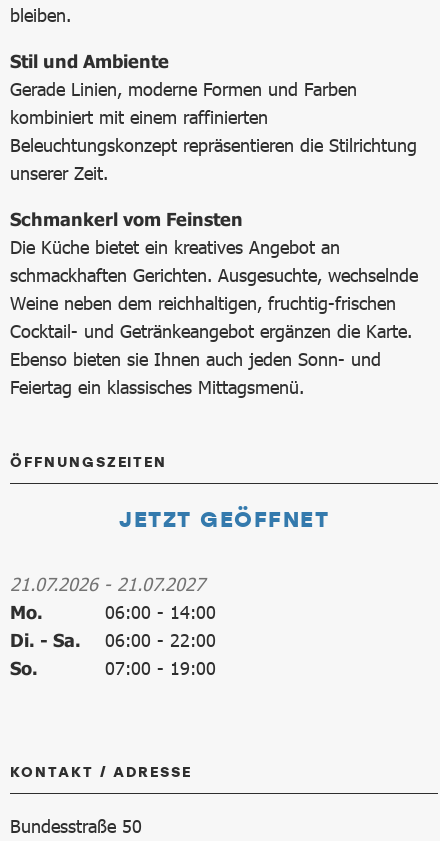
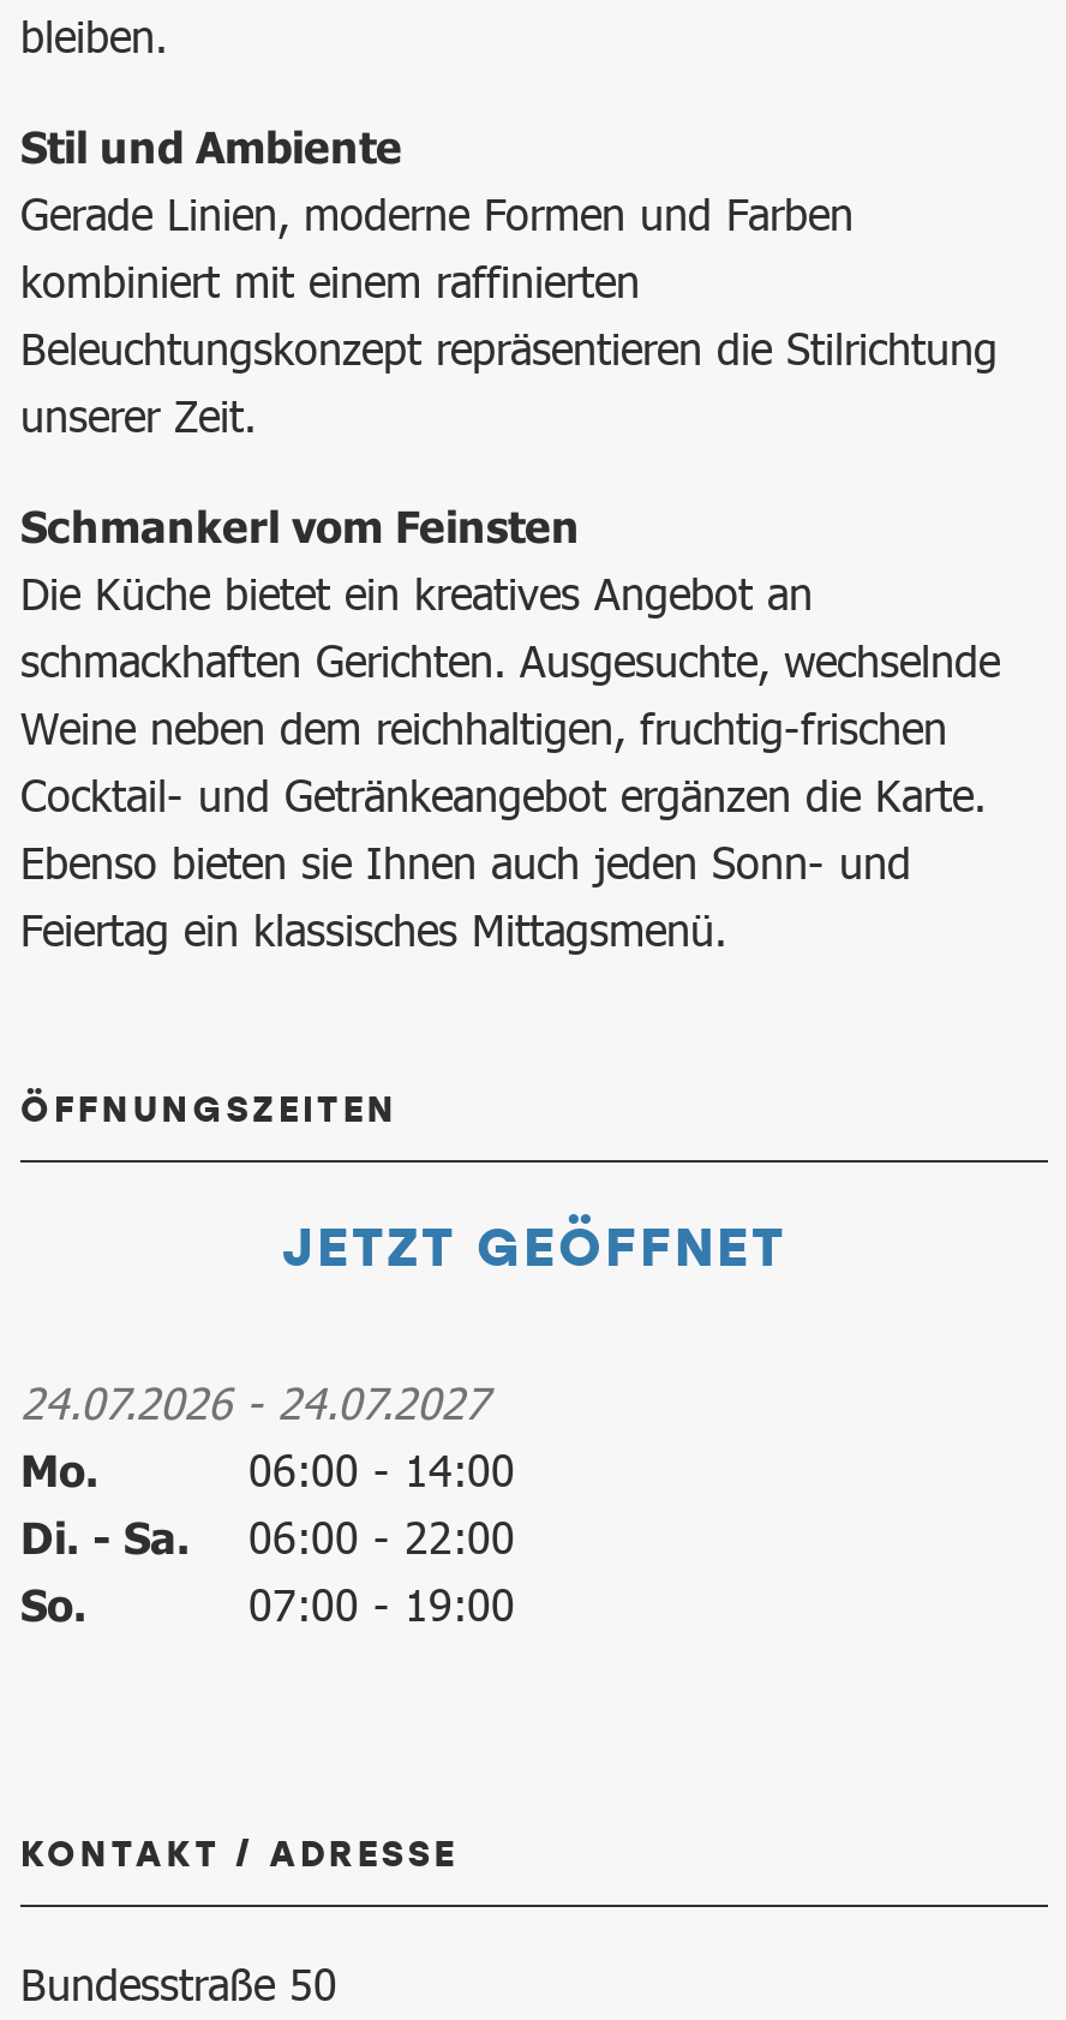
- 21.07.2026 - 21.07.2027
+ 24.07.2026 - 24.07.2027
